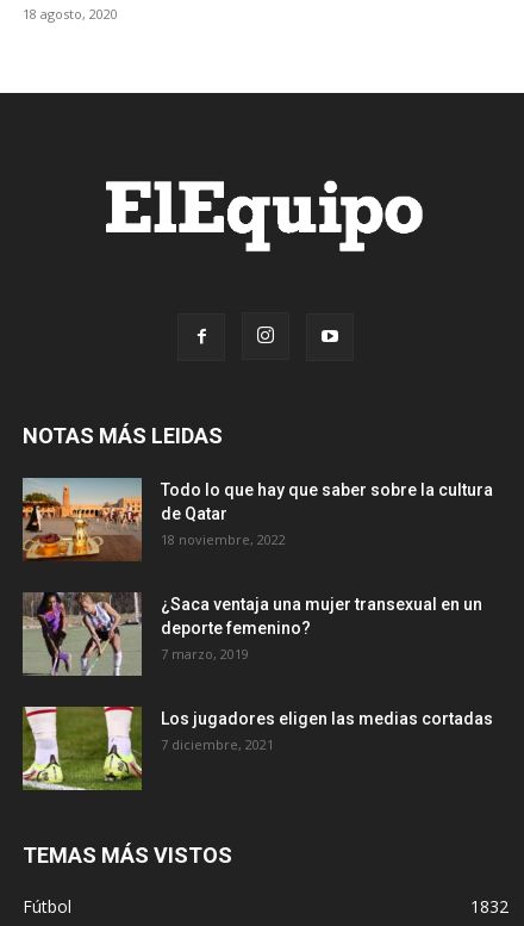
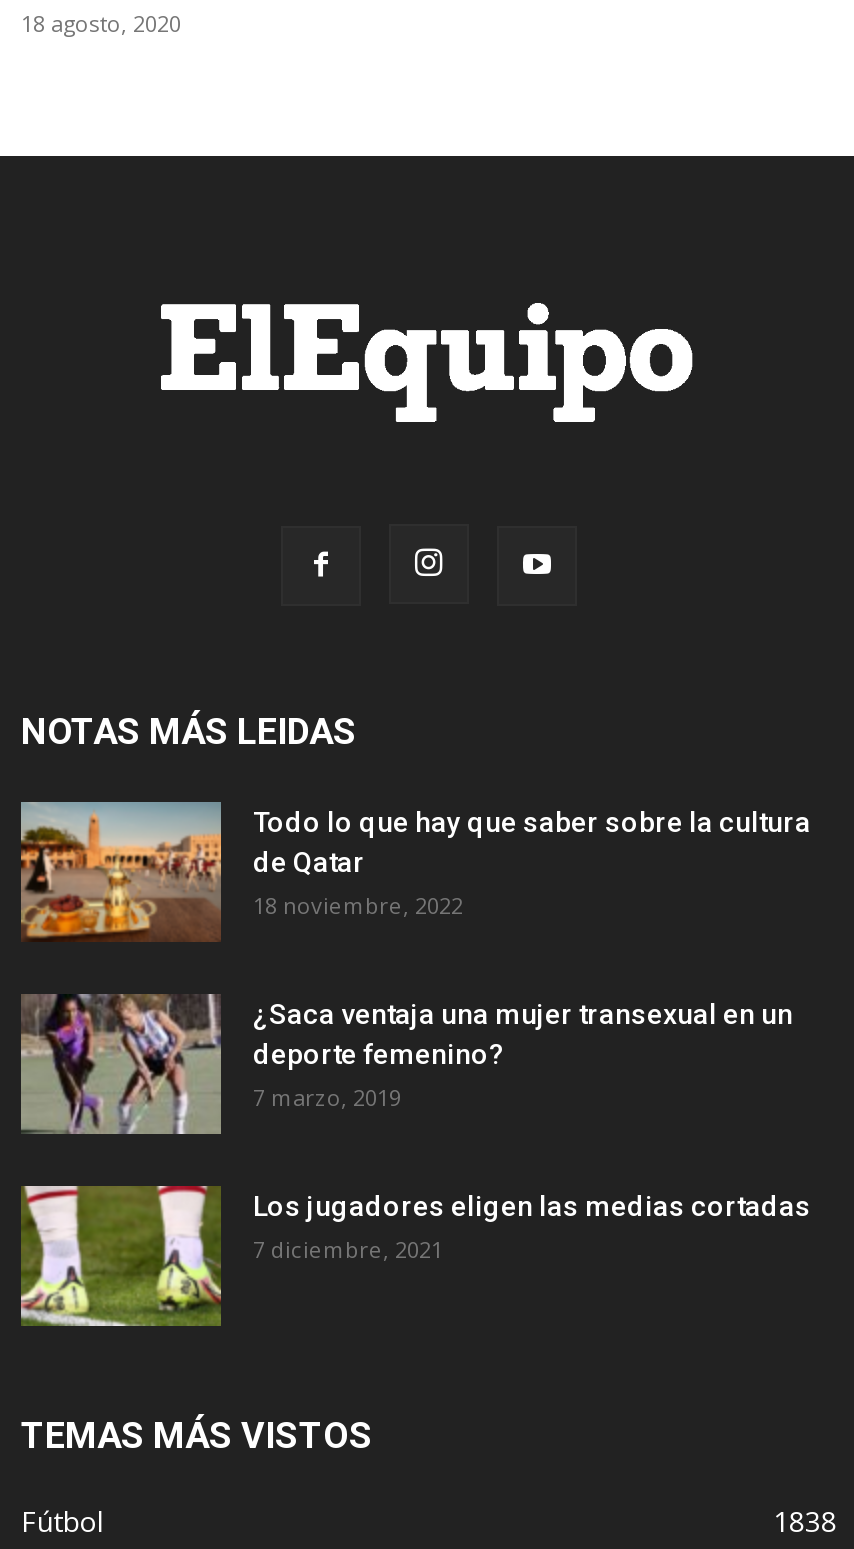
- 1832
+ 1838
